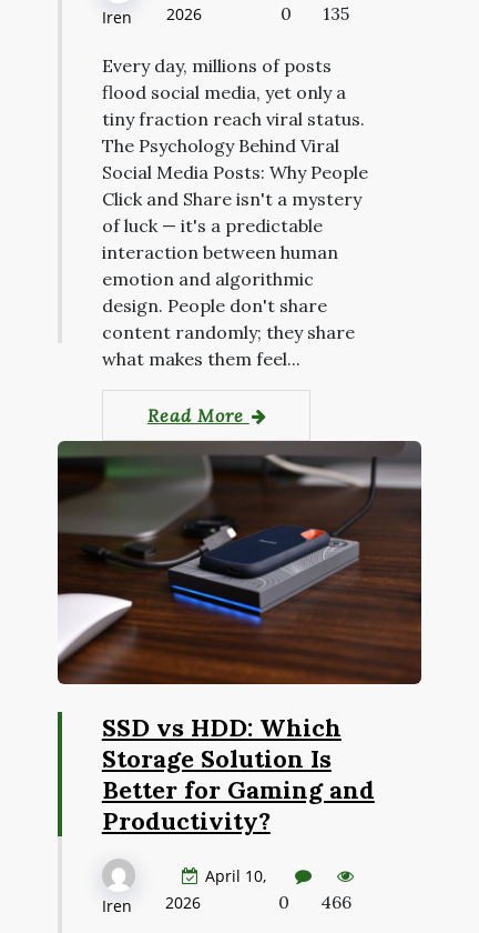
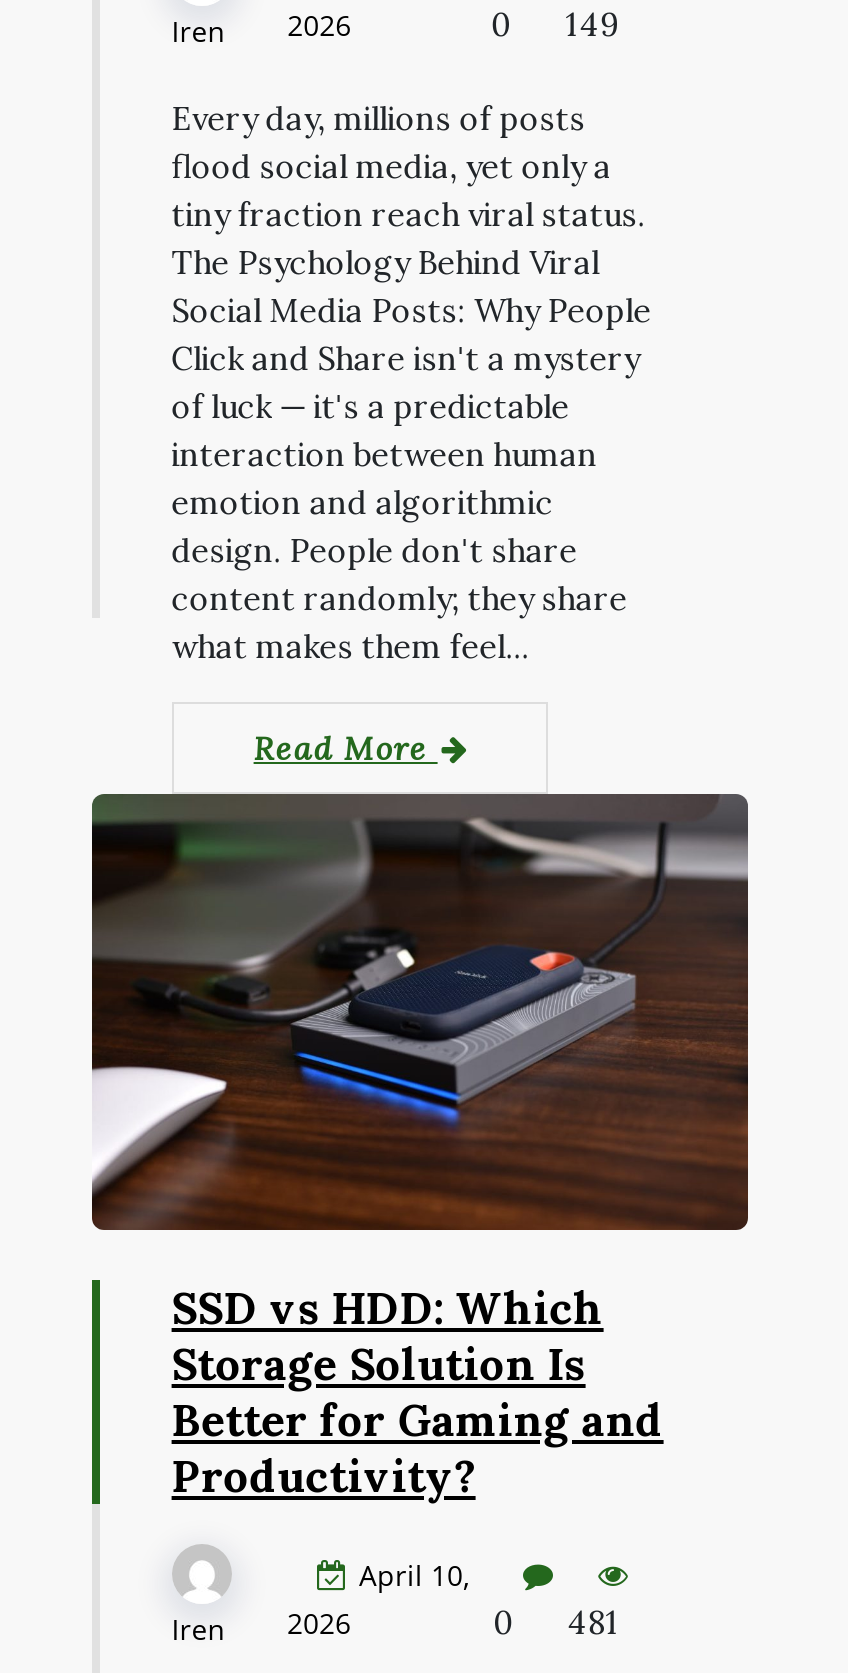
- 0 135
+ 0 149

- 0 466
+ 0 481
